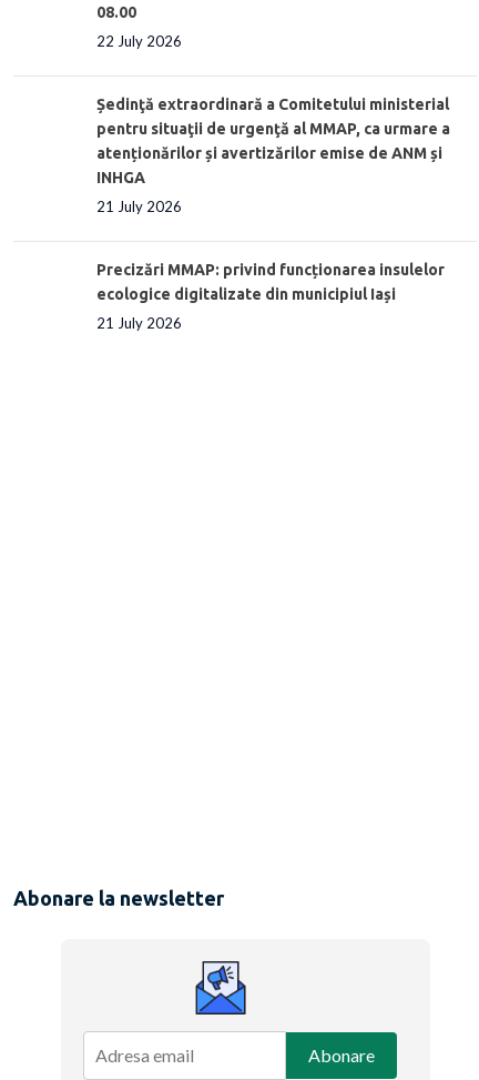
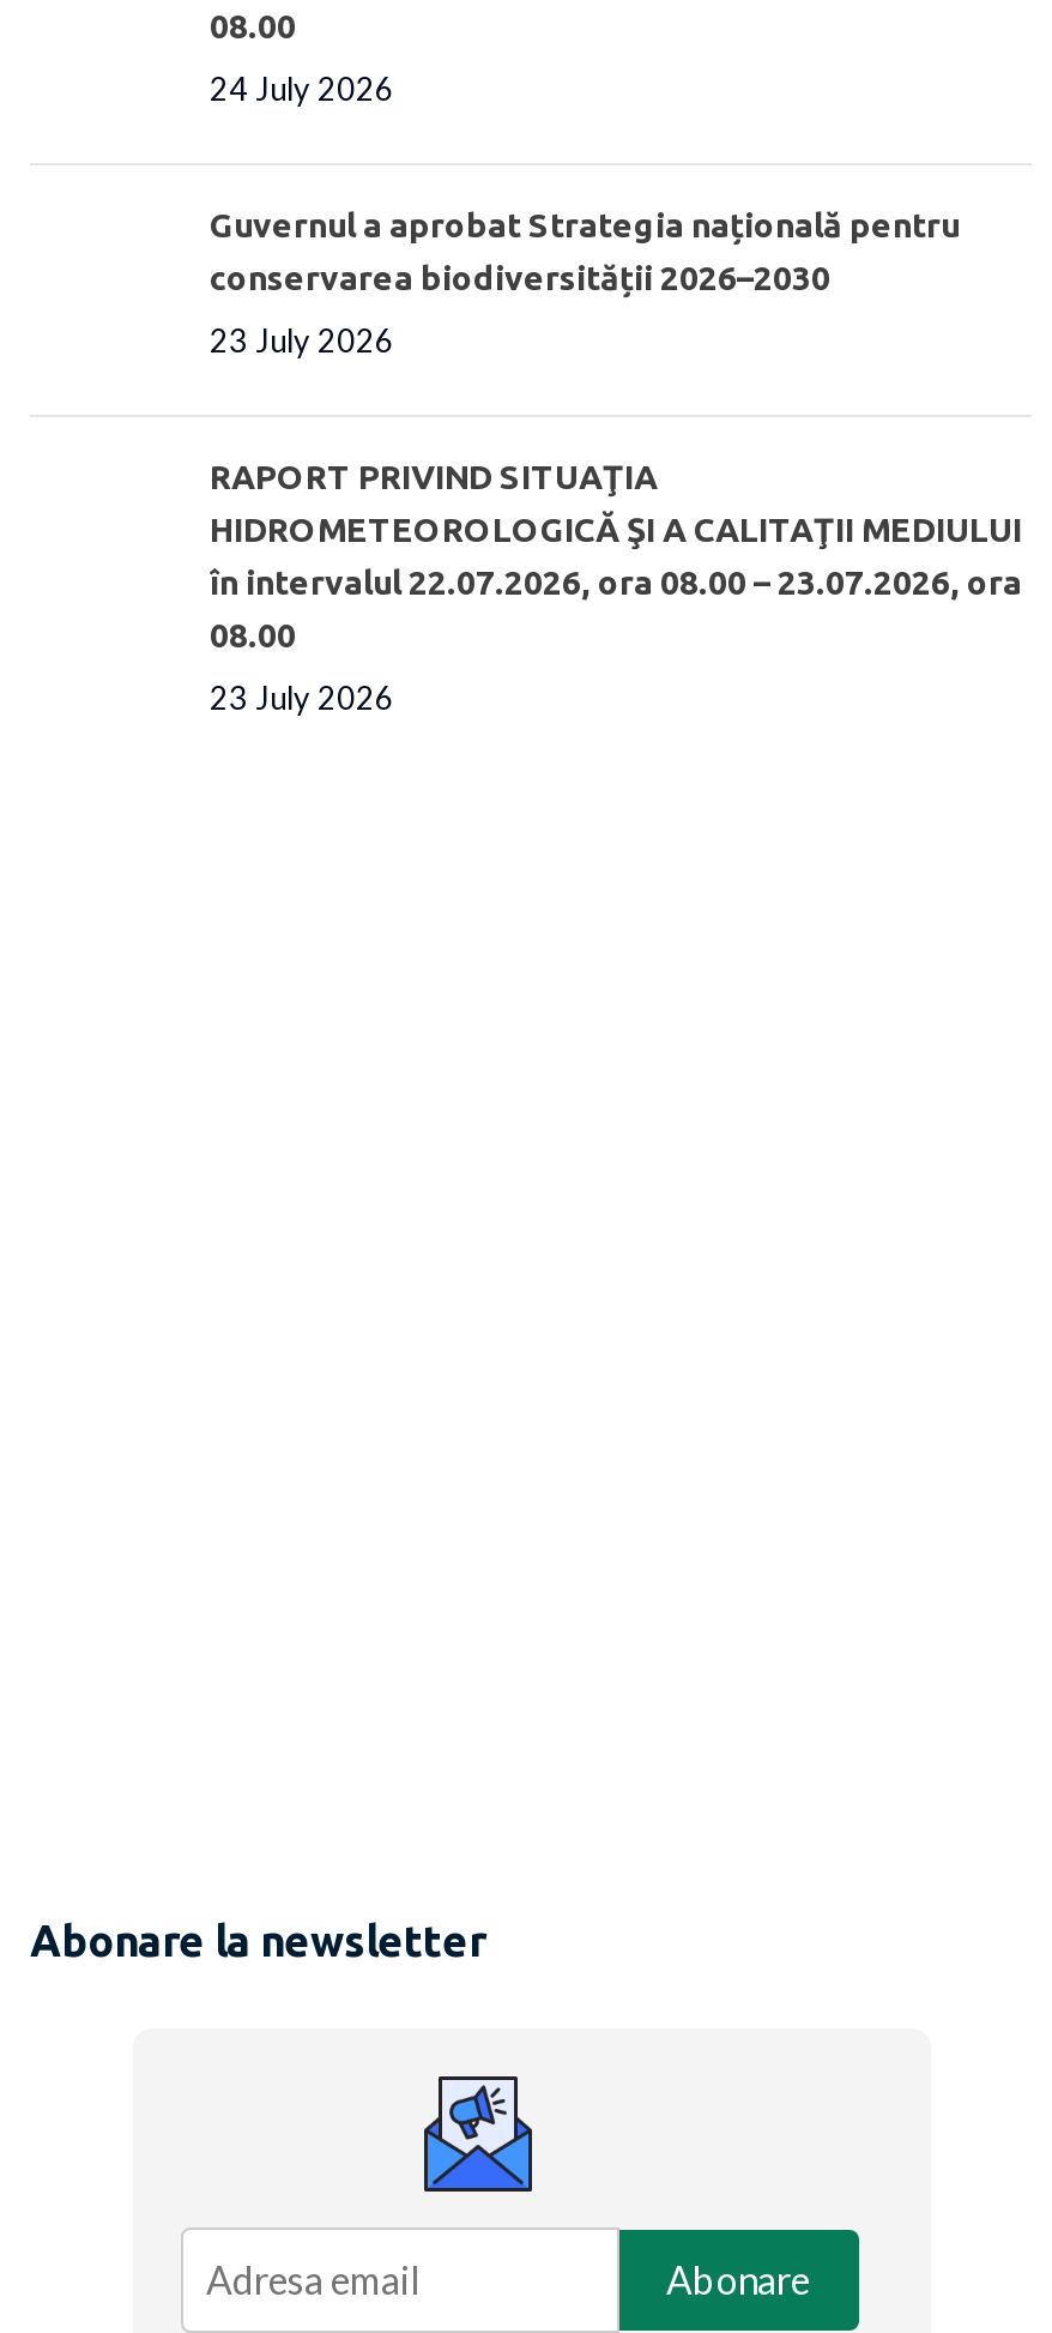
- 22 July 2026
+ 24 July 2026

- Ședinţă extraordinară a Comitetului ministerial
- pentru situaţii de urgenţă al MMAP, ca urmare a
- atenționărilor și avertizărilor emise de ANM și
- INHGA
+ Guvernul a aprobat Strategia națională pentru
+ conservarea biodiversității 2026–2030

- 21 July 2026
+ 23 July 2026

- Precizări MMAP: privind funcționarea insulelor
- ecologice digitalizate din municipiul Iași
+ RAPORT PRIVIND SITUAŢIA
+ HIDROMETEOROLOGICĂ ŞI A CALITAŢII MEDIULUI
+ în intervalul 22.07.2026, ora 08.00 – 23.07.2026, ora
+ 08.00

- 21 July 2026
+ 23 July 2026
